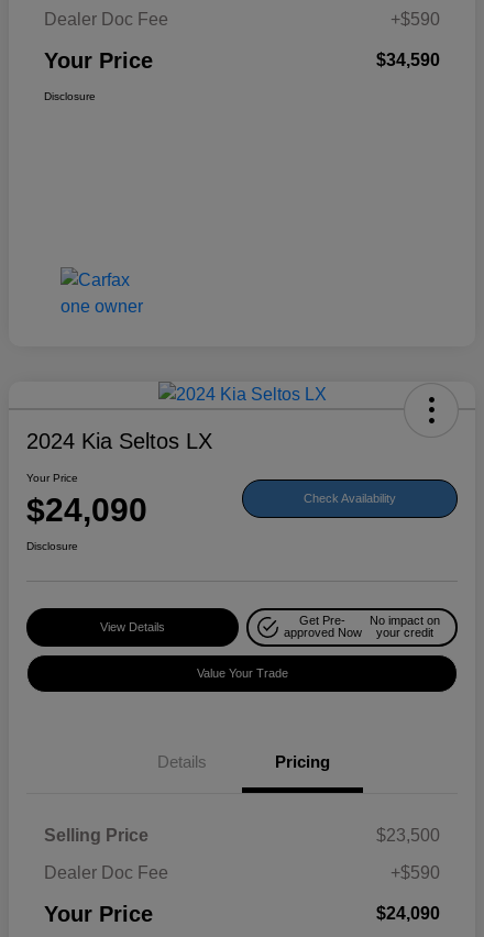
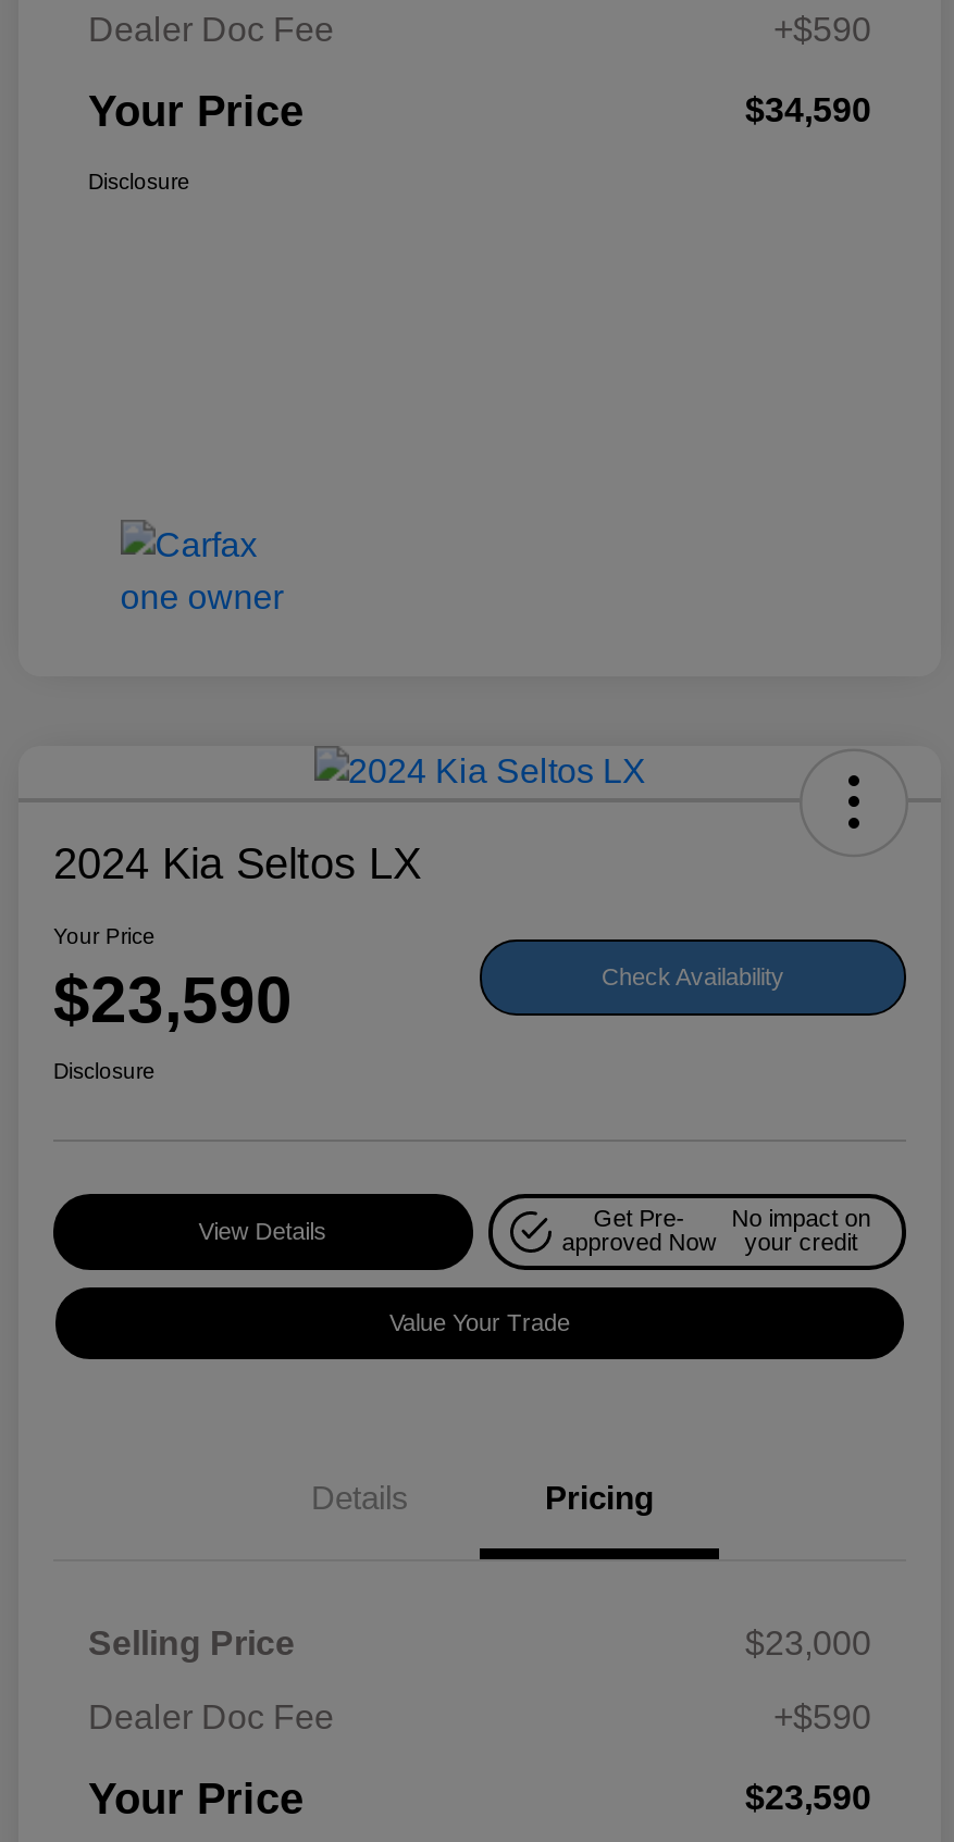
- $24,090
+ $23,590

- $23,500
+ $23,000

- $24,090
+ $23,590
